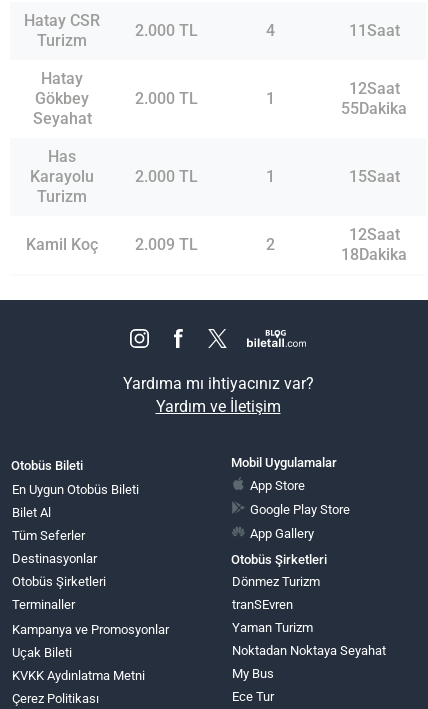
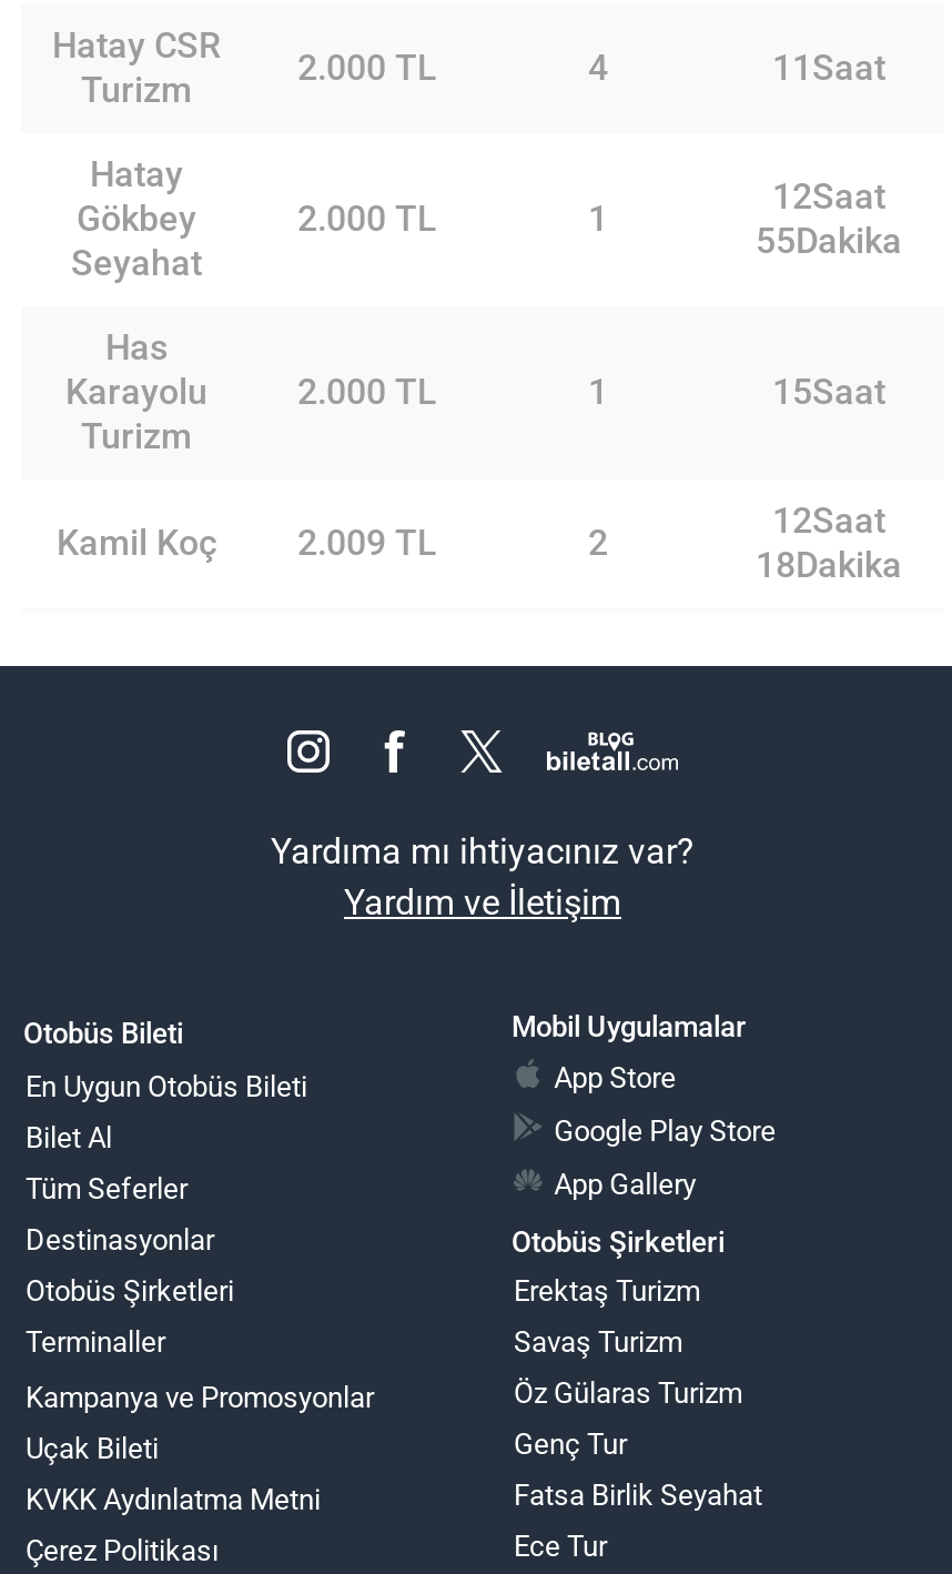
- Dönmez Turizm
+ Erektaş Turizm

- tranSEvren
+ Savaş Turizm

- Yaman Turizm
+ Öz Gülaras Turizm

- Noktadan Noktaya Seyahat
+ Genç Tur

- My Bus
+ Fatsa Birlik Seyahat
